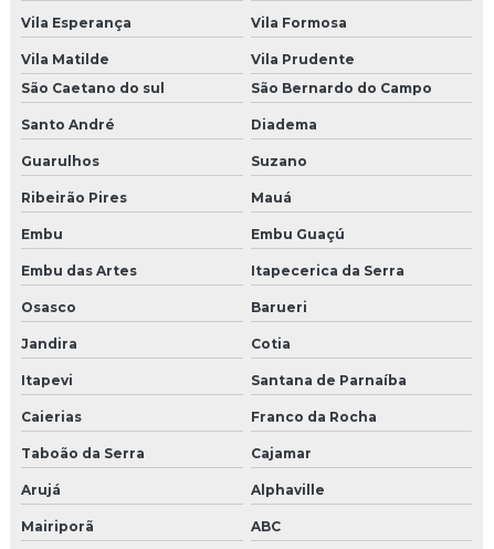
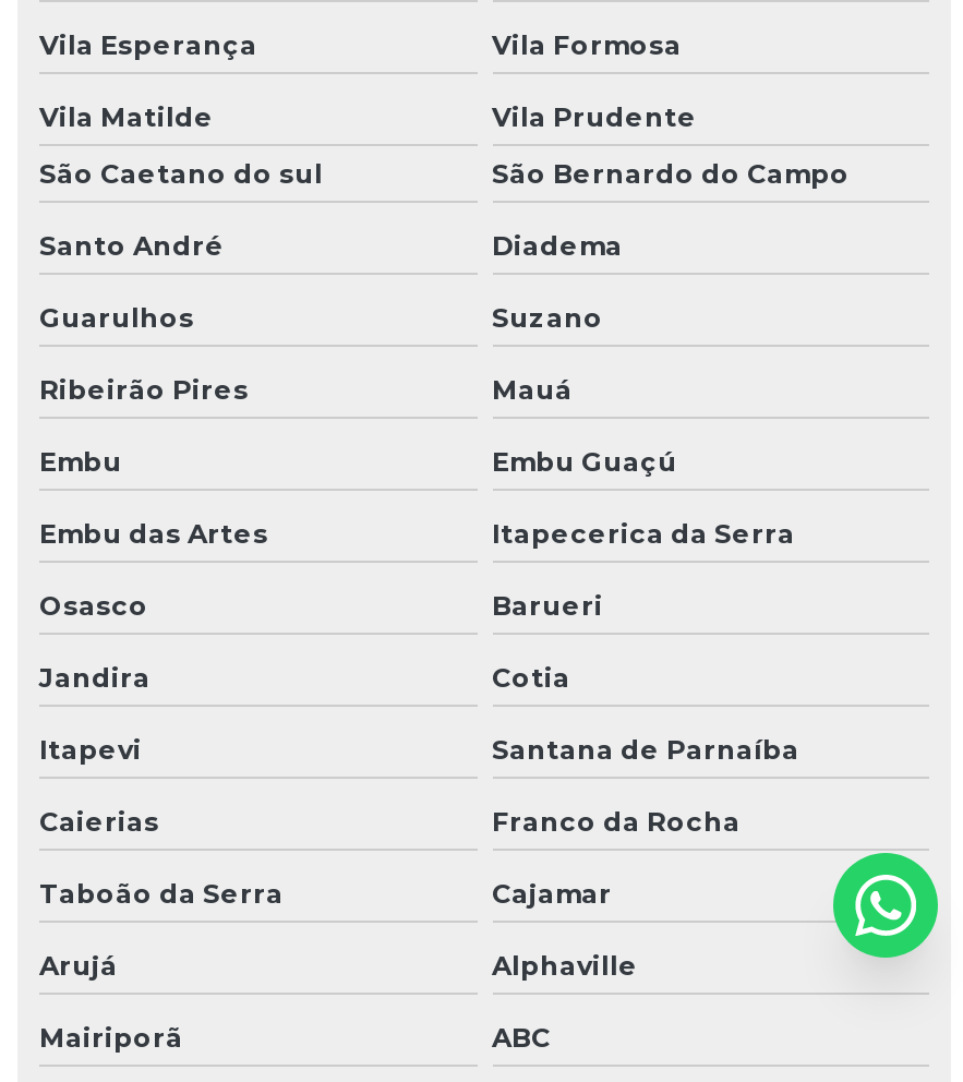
+ [image]
